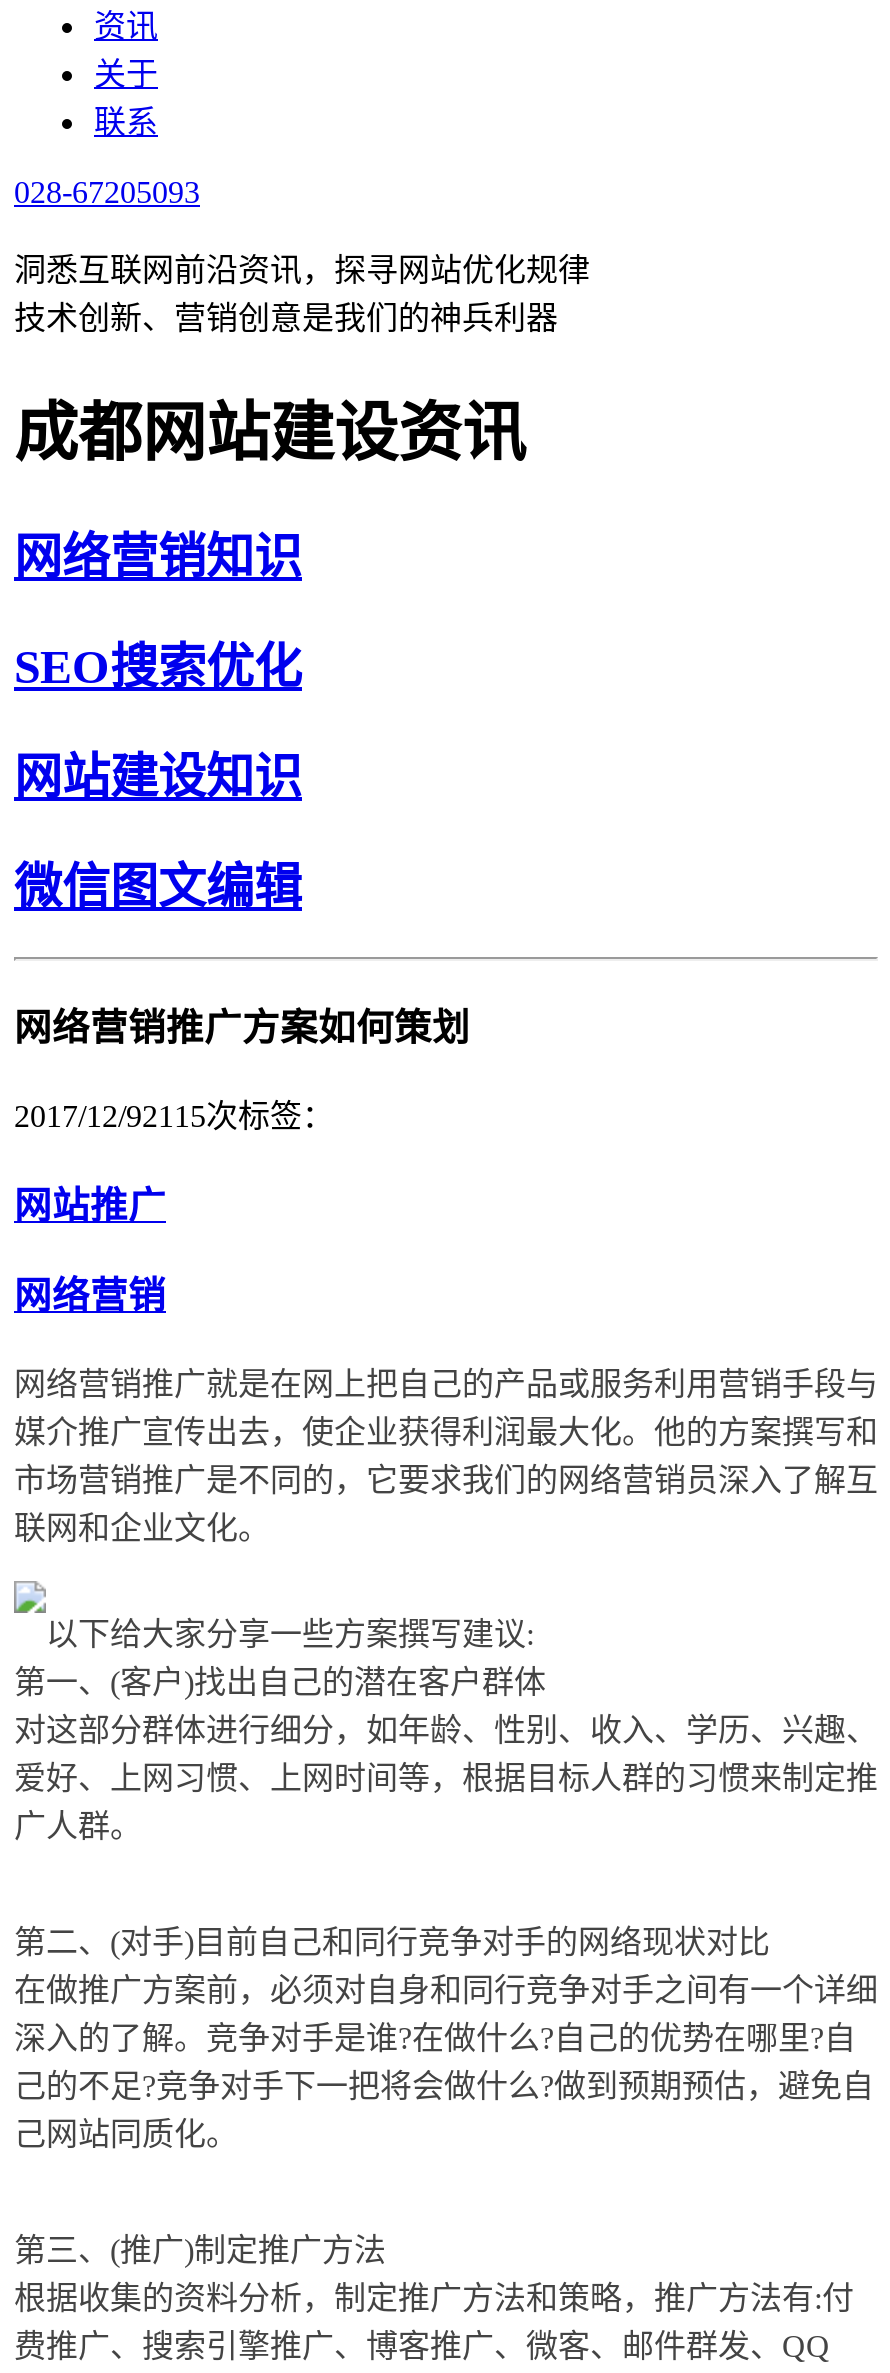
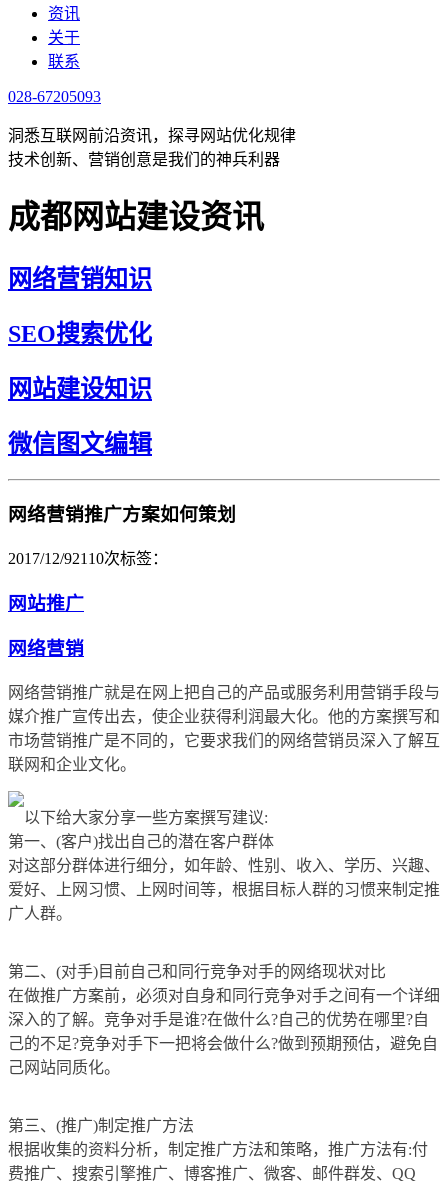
- 2017/12/92115次标签：
+ 2017/12/92110次标签：
